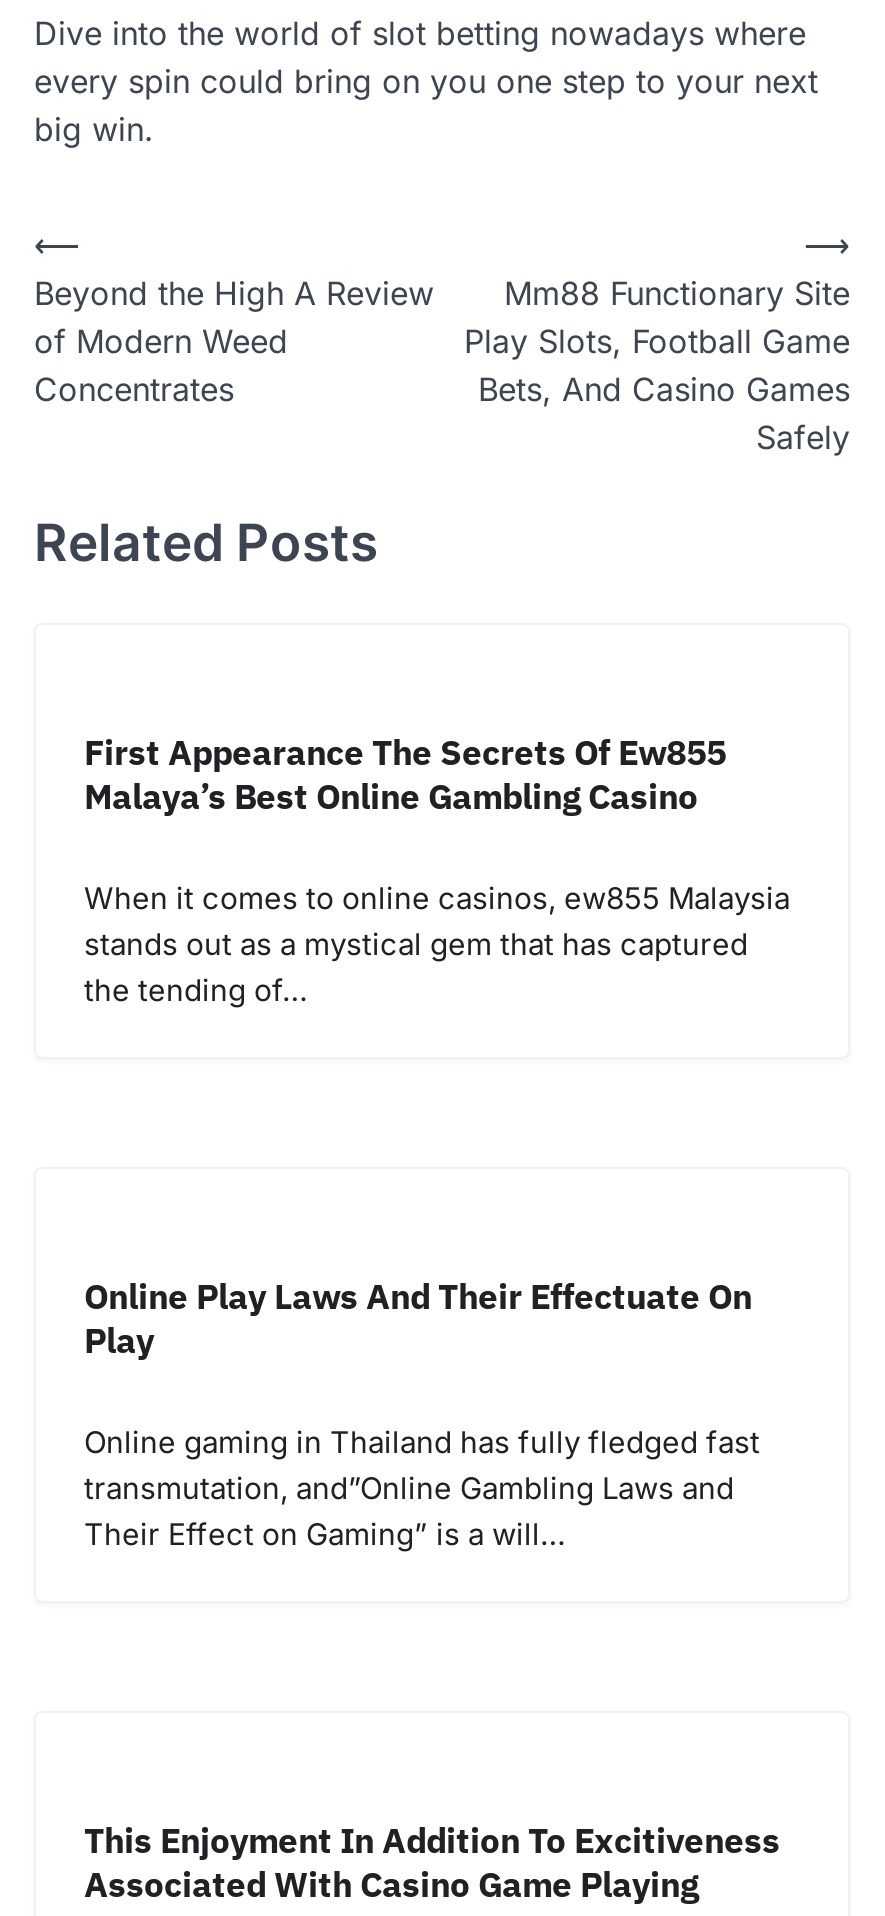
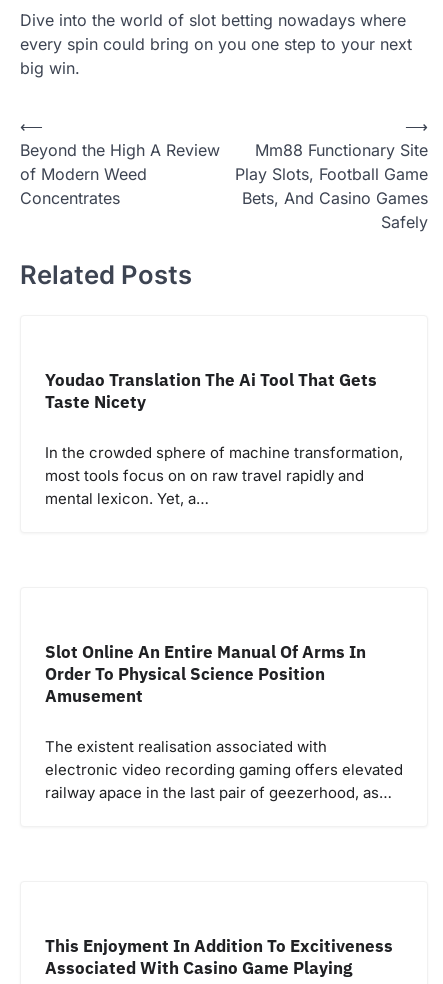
- First Appearance The Secrets Of Ew855
- Malaya’s Best Online Gambling Casino
+ Youdao Translation The Ai Tool That Gets
+ Taste Nicety

- When it comes to online casinos, ew855 Malaysia
- stands out as a mystical gem that has captured
- the tending of…
+ In the crowded sphere of machine transformation,
+ most tools focus on on raw travel rapidly and
+ mental lexicon. Yet, a…

- Online Play Laws And Their Effectuate On
- Play
+ Slot Online An Entire Manual Of Arms In
+ Order To Physical Science Position
+ Amusement

- Online gaming in Thailand has fully fledged fast
- transmutation, and”Online Gambling Laws and
- Their Effect on Gaming” is a will…
+ The existent realisation associated with
+ electronic video recording gaming offers elevated
+ railway apace in the last pair of geezerhood, as…
